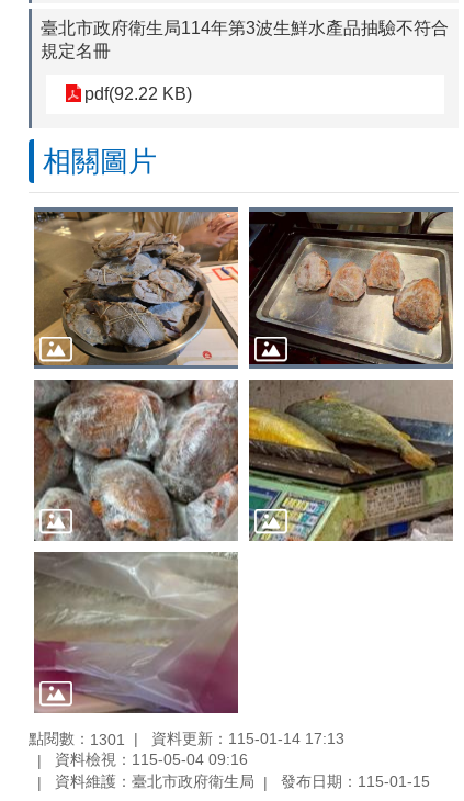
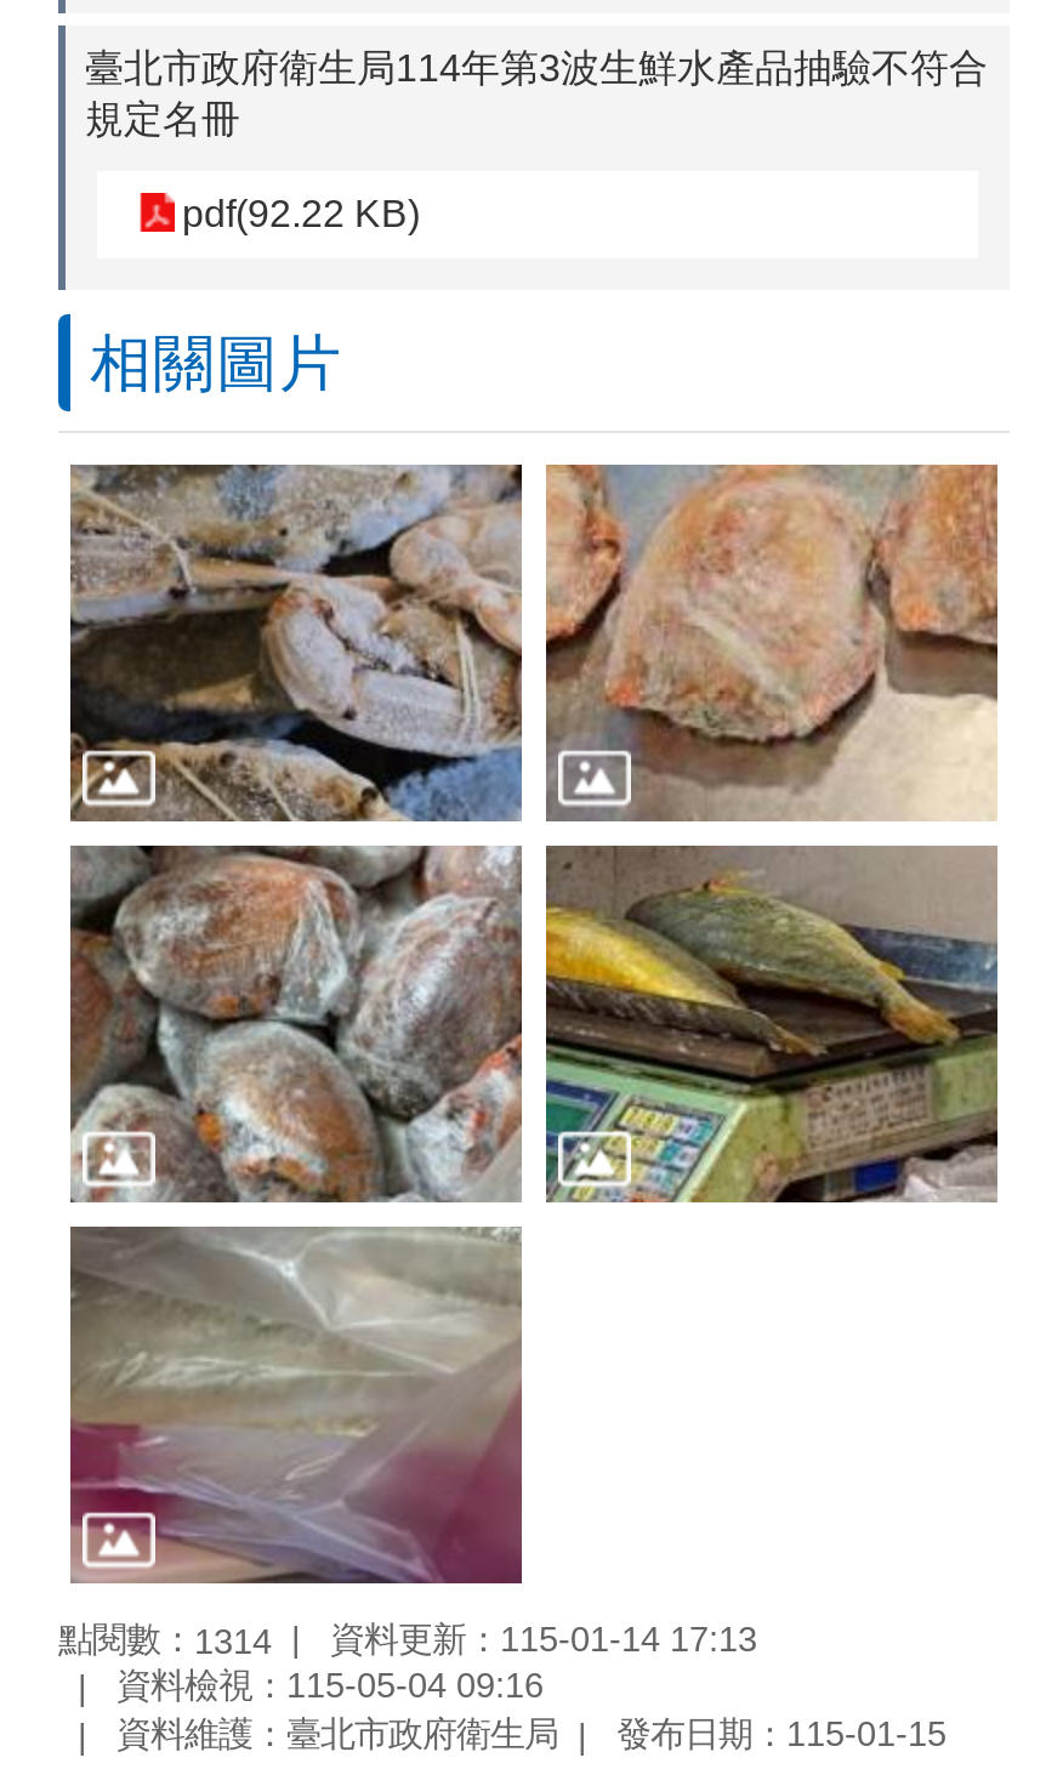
- [image]
+ [image]

- [image]
+ [image]

- 點閱數：1301 資料更新：115-01-14 17:13
+ 點閱數：1314 資料更新：115-01-14 17:13
